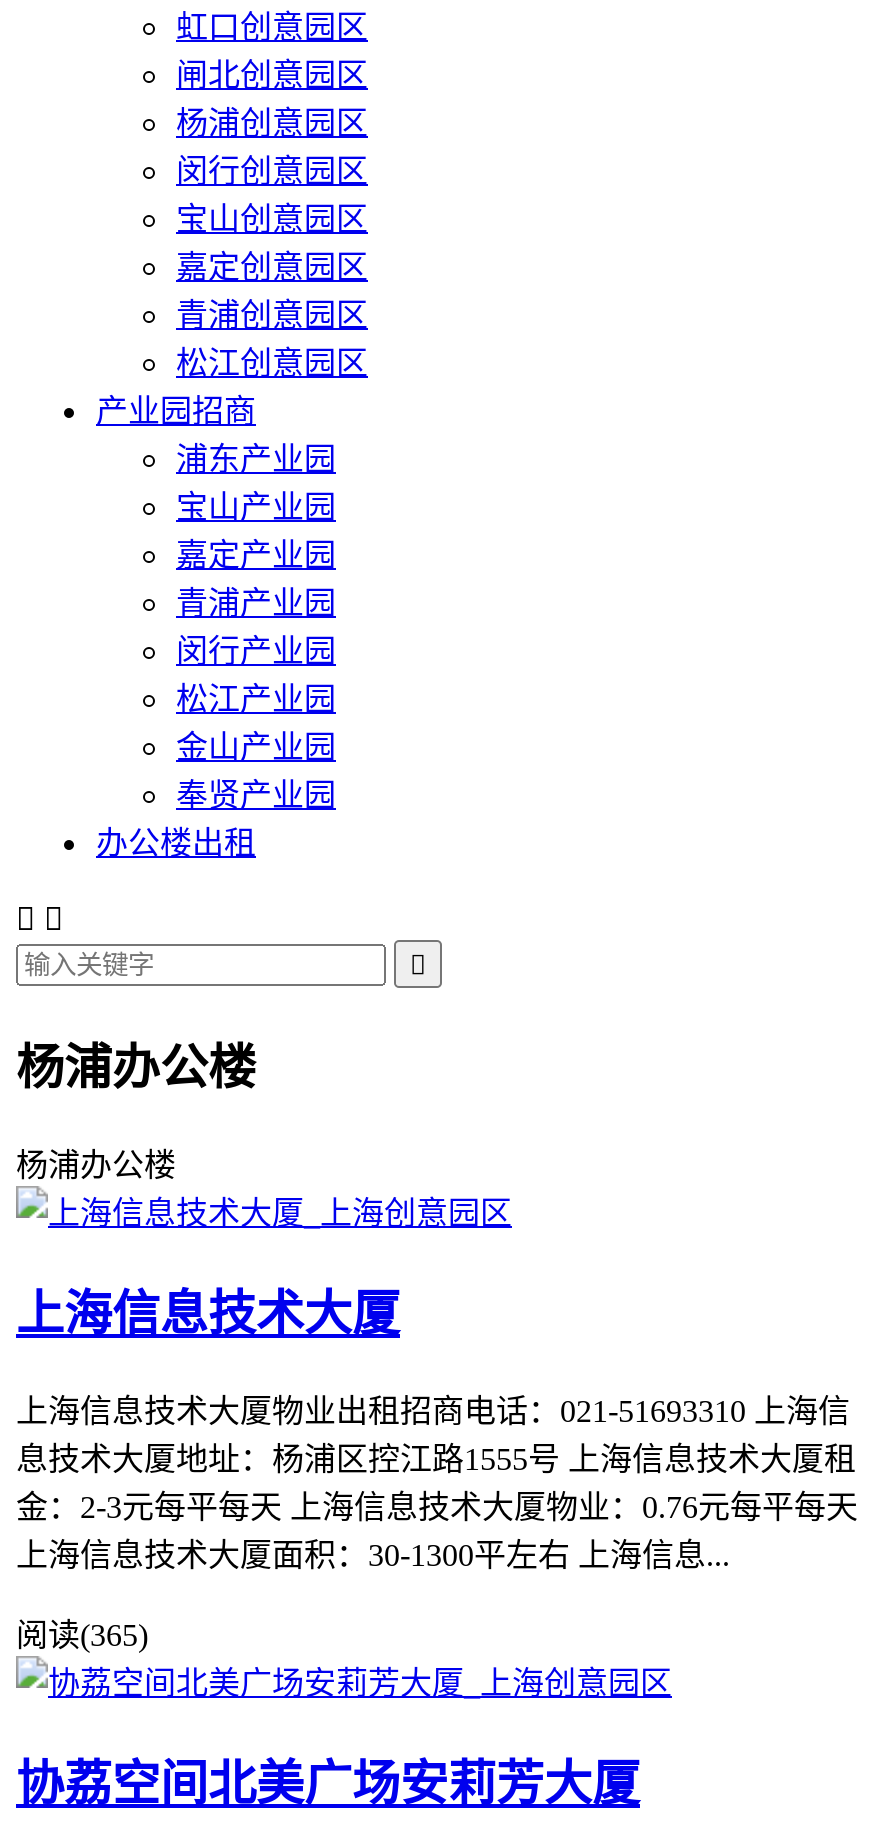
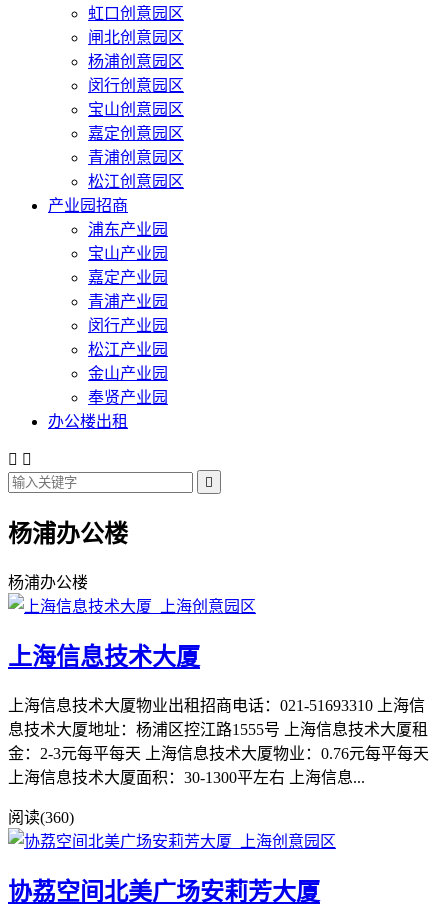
- 阅读(365)
+ 阅读(360)
